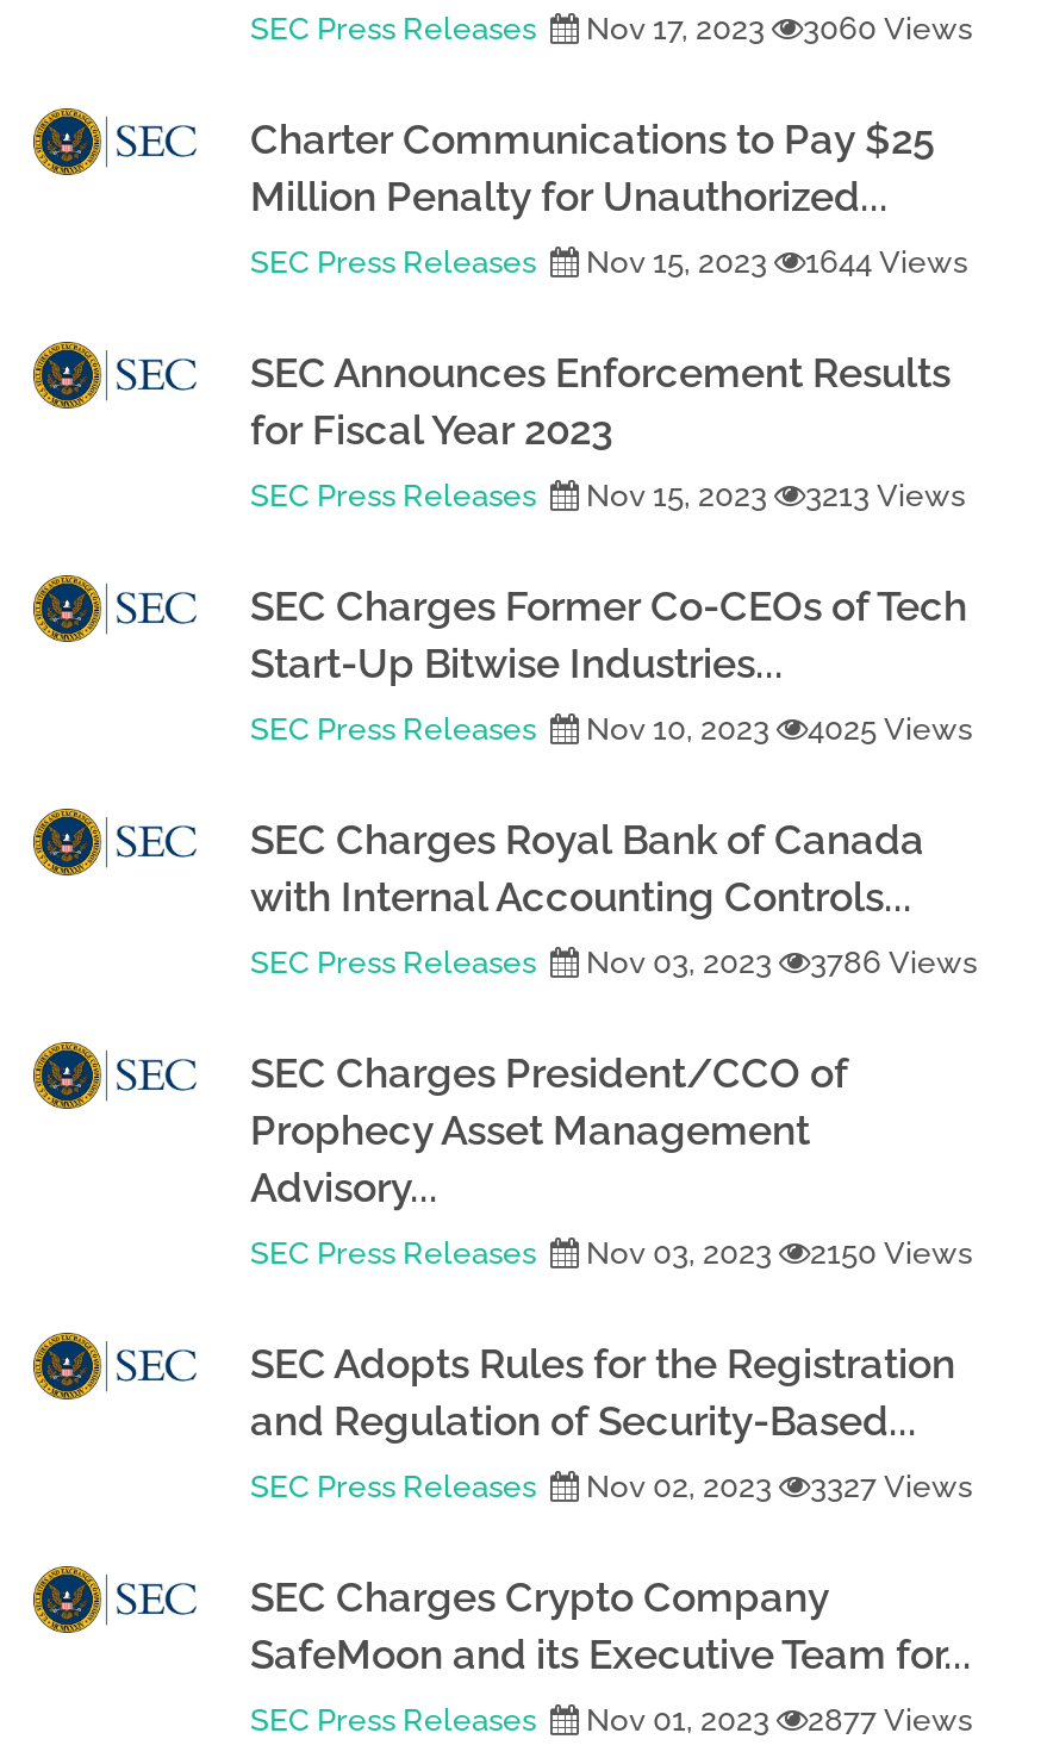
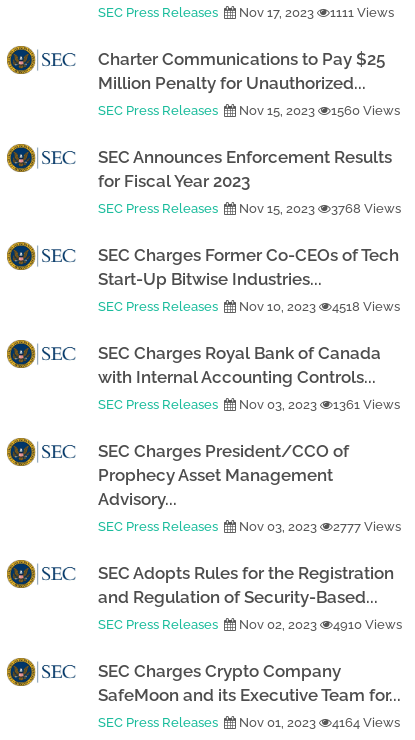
- SEC Press Releases Nov 17, 2023 3060 Views
+ SEC Press Releases Nov 17, 2023 1111 Views

- SEC Press Releases Nov 15, 2023 1644 Views
+ SEC Press Releases Nov 15, 2023 1560 Views

- SEC Press Releases Nov 15, 2023 3213 Views
+ SEC Press Releases Nov 15, 2023 3768 Views

- SEC Press Releases Nov 10, 2023 4025 Views
+ SEC Press Releases Nov 10, 2023 4518 Views

- SEC Press Releases Nov 03, 2023 3786 Views
+ SEC Press Releases Nov 03, 2023 1361 Views

- SEC Press Releases Nov 03, 2023 2150 Views
+ SEC Press Releases Nov 03, 2023 2777 Views

- SEC Press Releases Nov 02, 2023 3327 Views
+ SEC Press Releases Nov 02, 2023 4910 Views

- SEC Press Releases Nov 01, 2023 2877 Views
+ SEC Press Releases Nov 01, 2023 4164 Views
